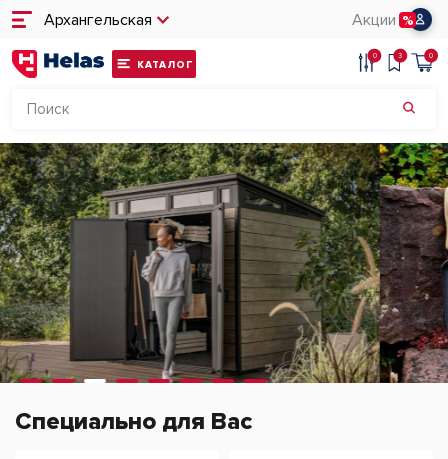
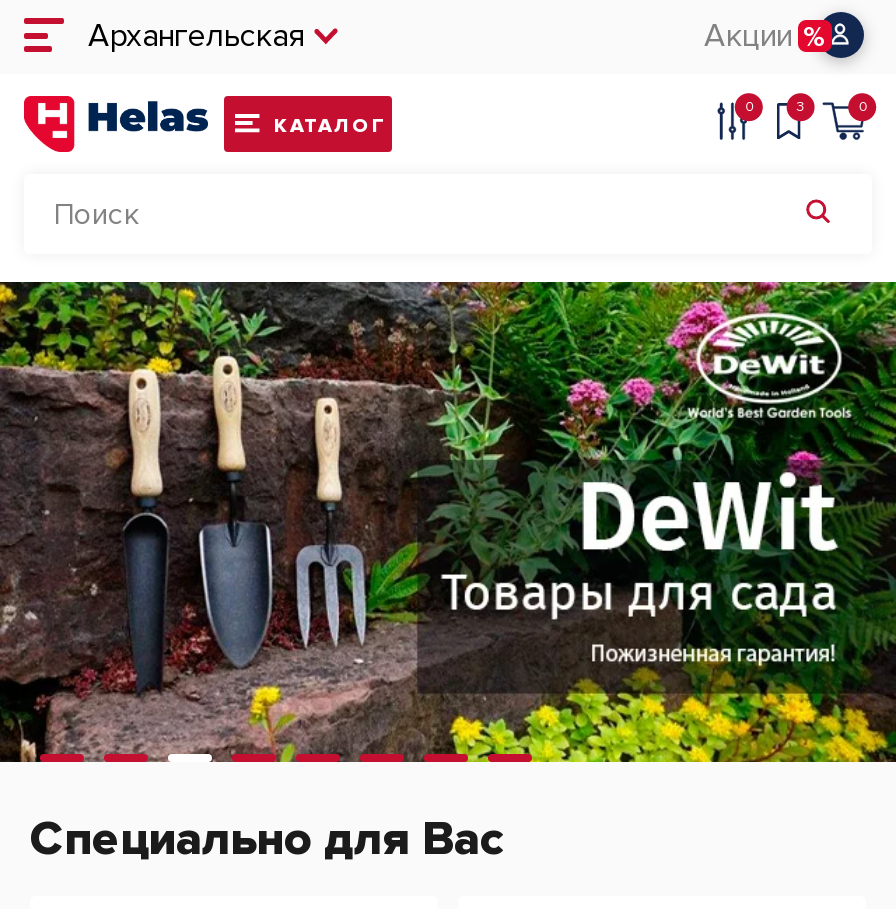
- [image]
+ [image]
